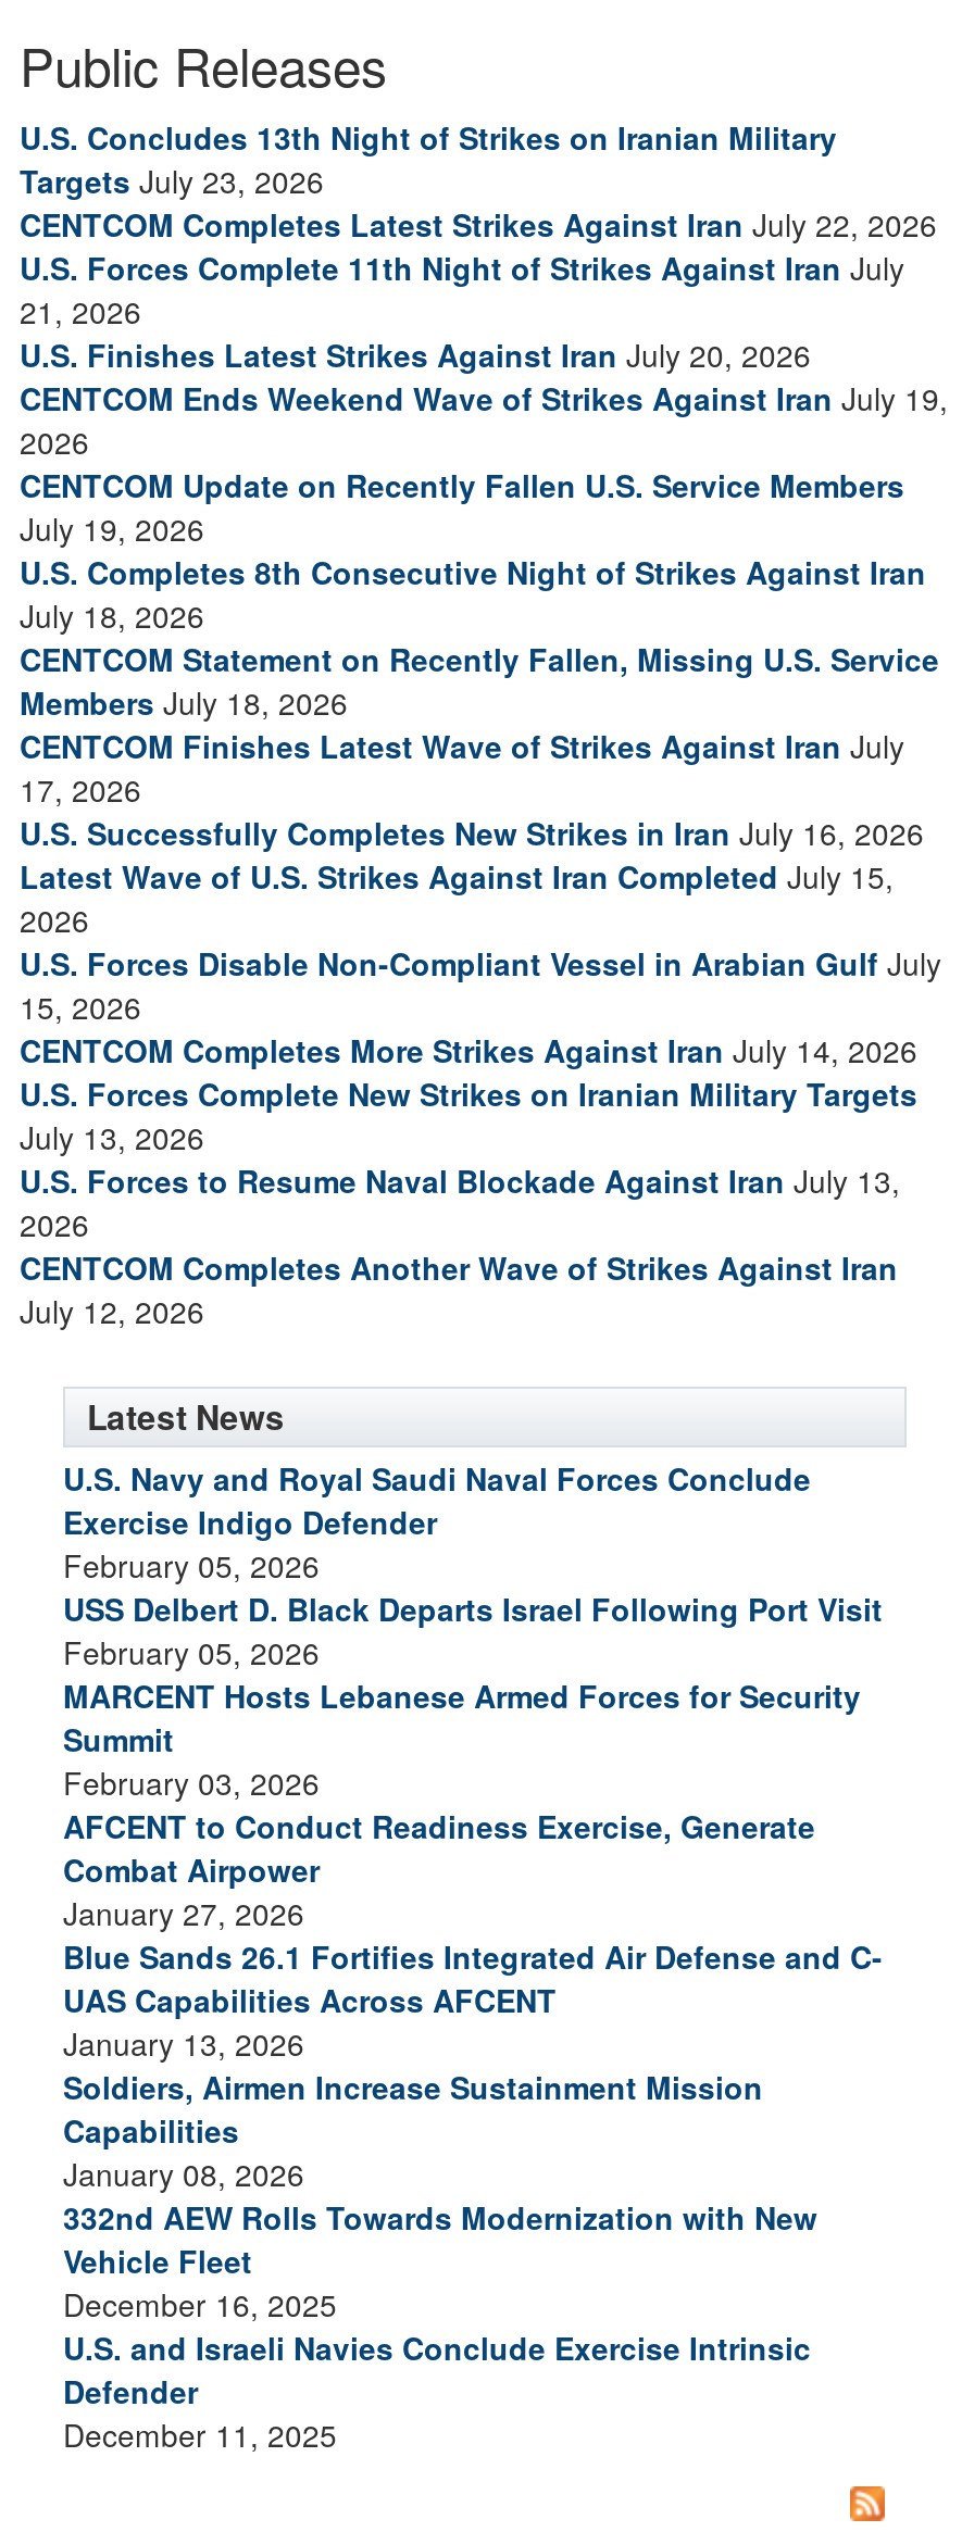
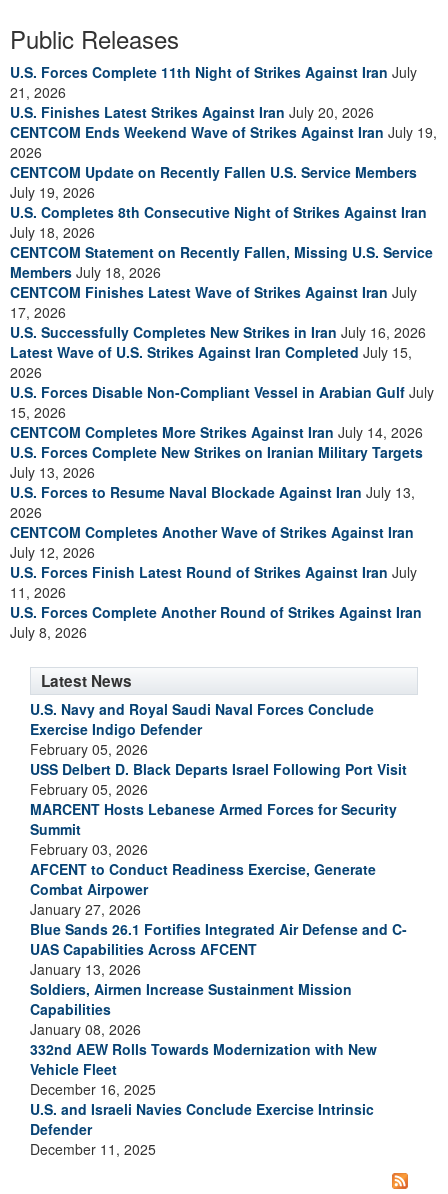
- U.S. Concludes 13th Night of Strikes on Iranian Military
- Targets July 23, 2026
- CENTCOM Completes Latest Strikes Against Iran July 22, 2026

moved up: U.S. Forces Complete 11th Night of Strikes Against Iran July | 21, 2026 | U.S. Finishes Latest Strikes Against Iran July 20, 2026 | ... | CENTCOM Completes Another Wave of Strikes Against Iran | July 12, 2026

+ U.S. Forces Finish Latest Round of Strikes Against Iran July
+ 11, 2026
+ U.S. Forces Complete Another Round of Strikes Against Iran
+ July 8, 2026
